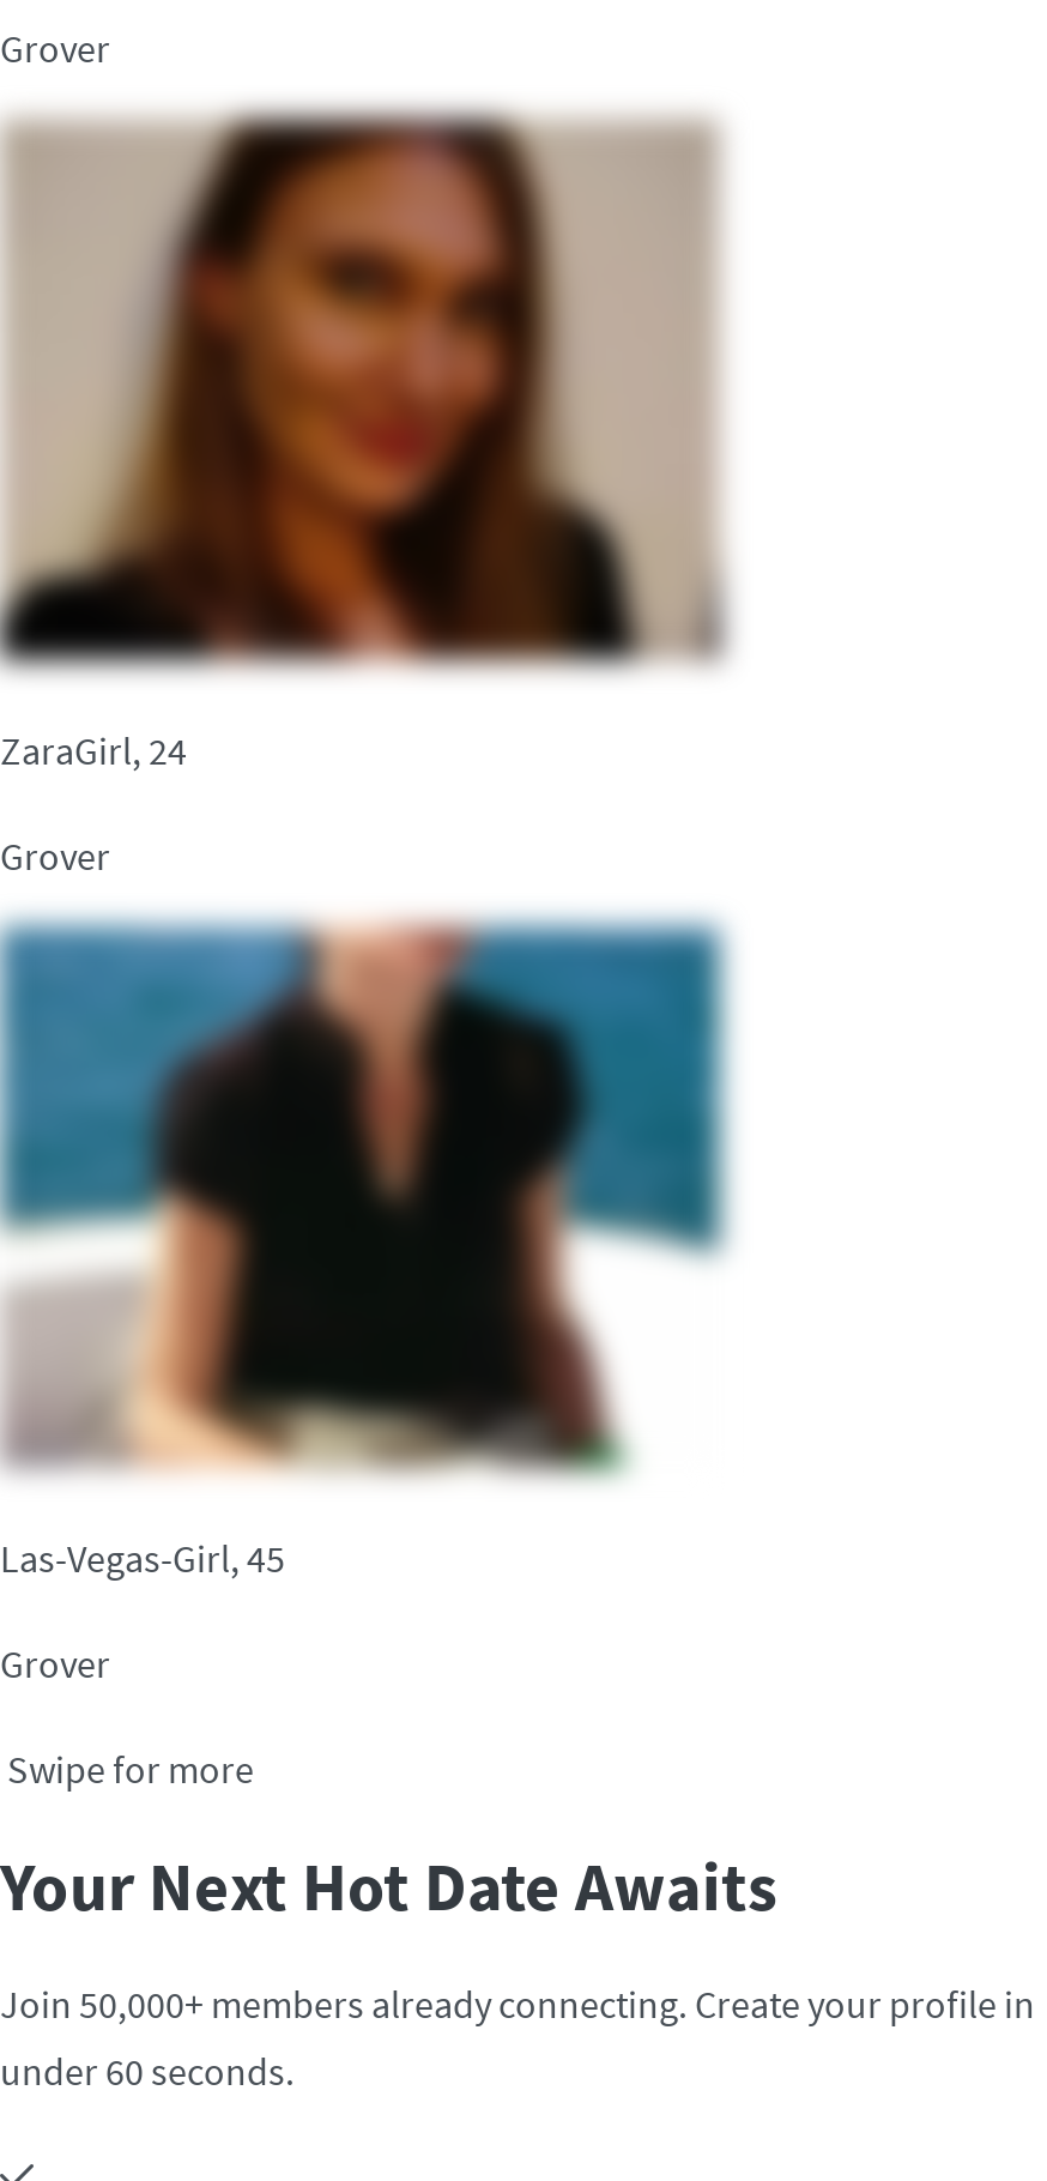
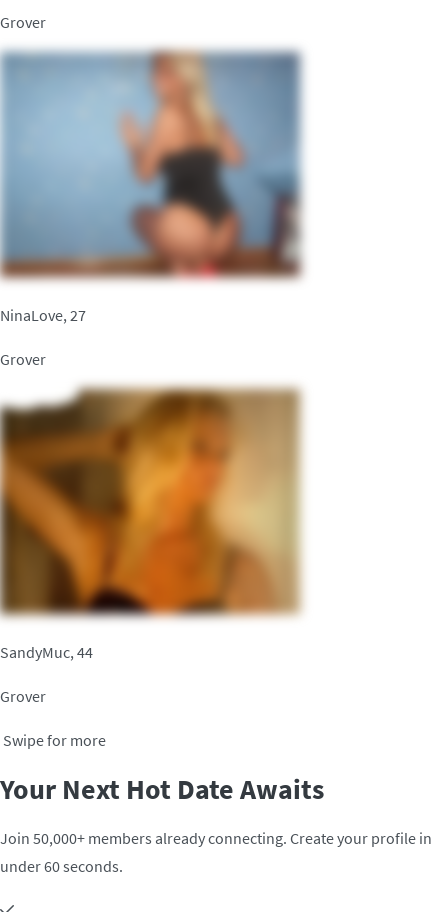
- [image]
- ZaraGirl, 24
+ [image]
+ NinaLove, 27

- [image]
- Las-Vegas-Girl, 45
+ [image]
+ SandyMuc, 44
